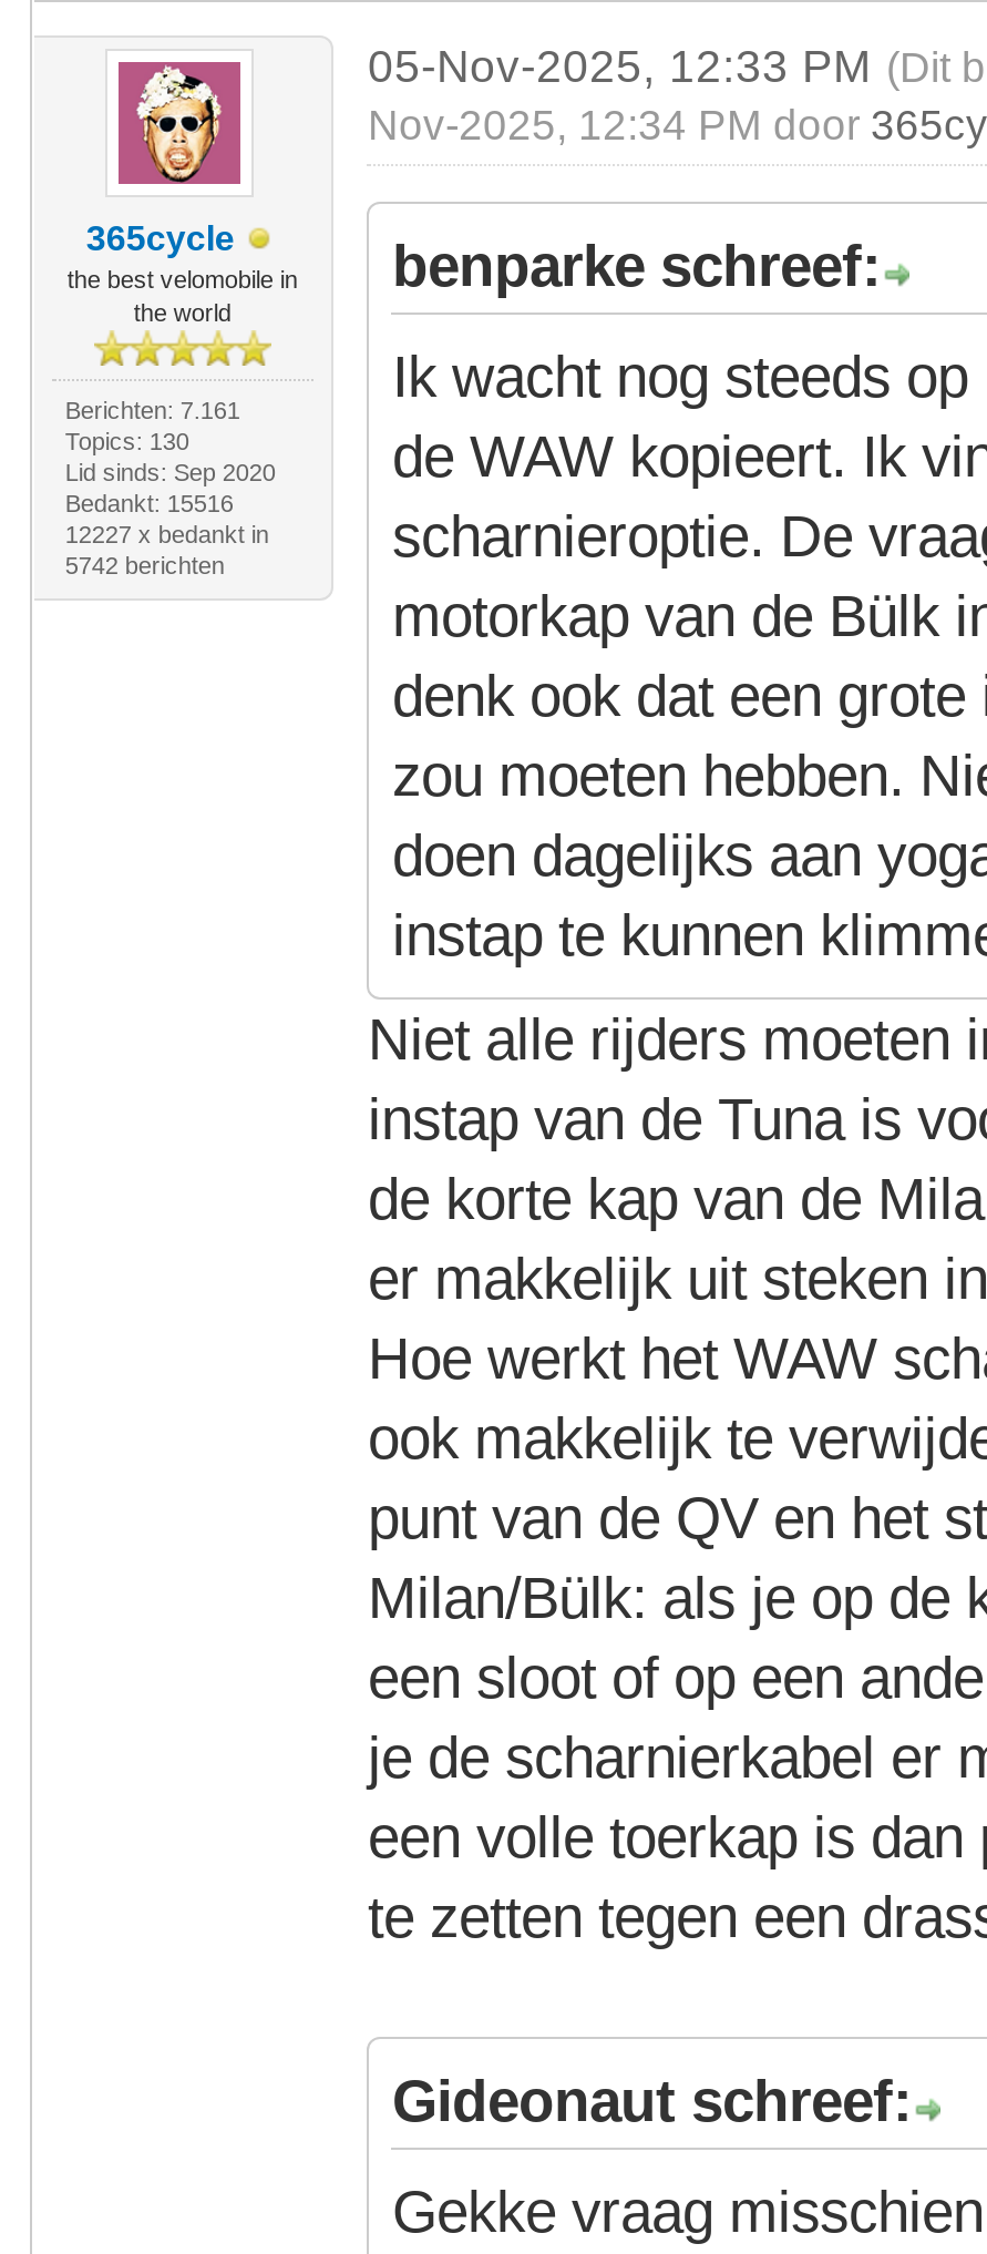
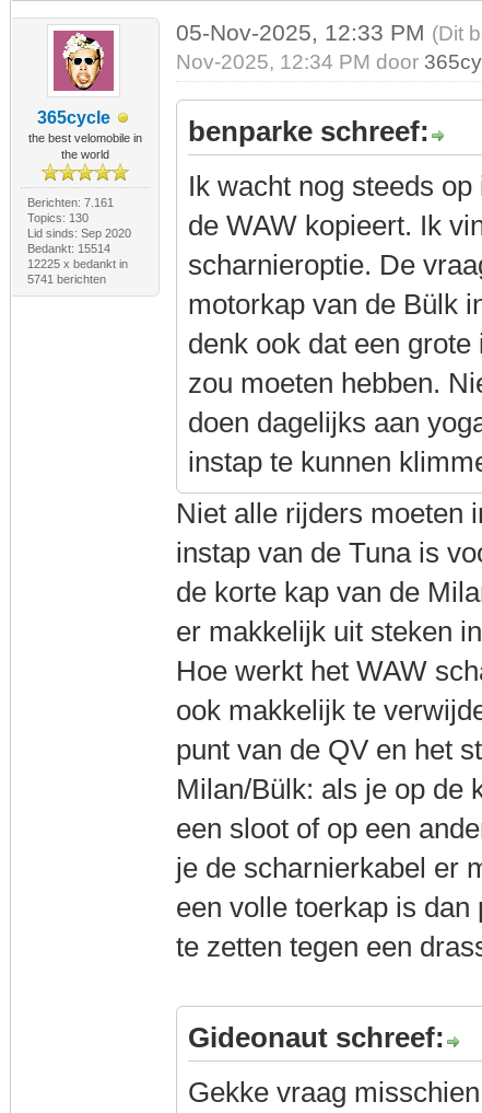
- Bedankt: 15516
+ Bedankt: 15514

- 12227 x bedankt in
+ 12225 x bedankt in

- 5742 berichten
+ 5741 berichten
